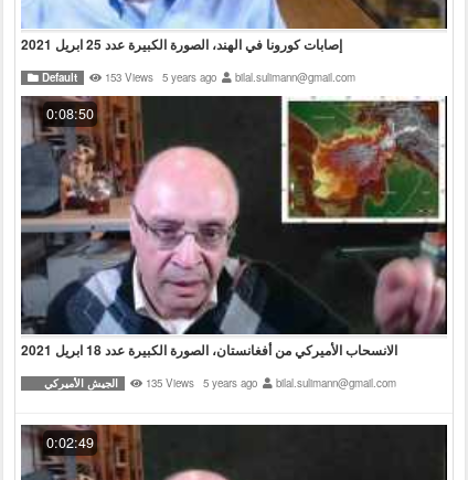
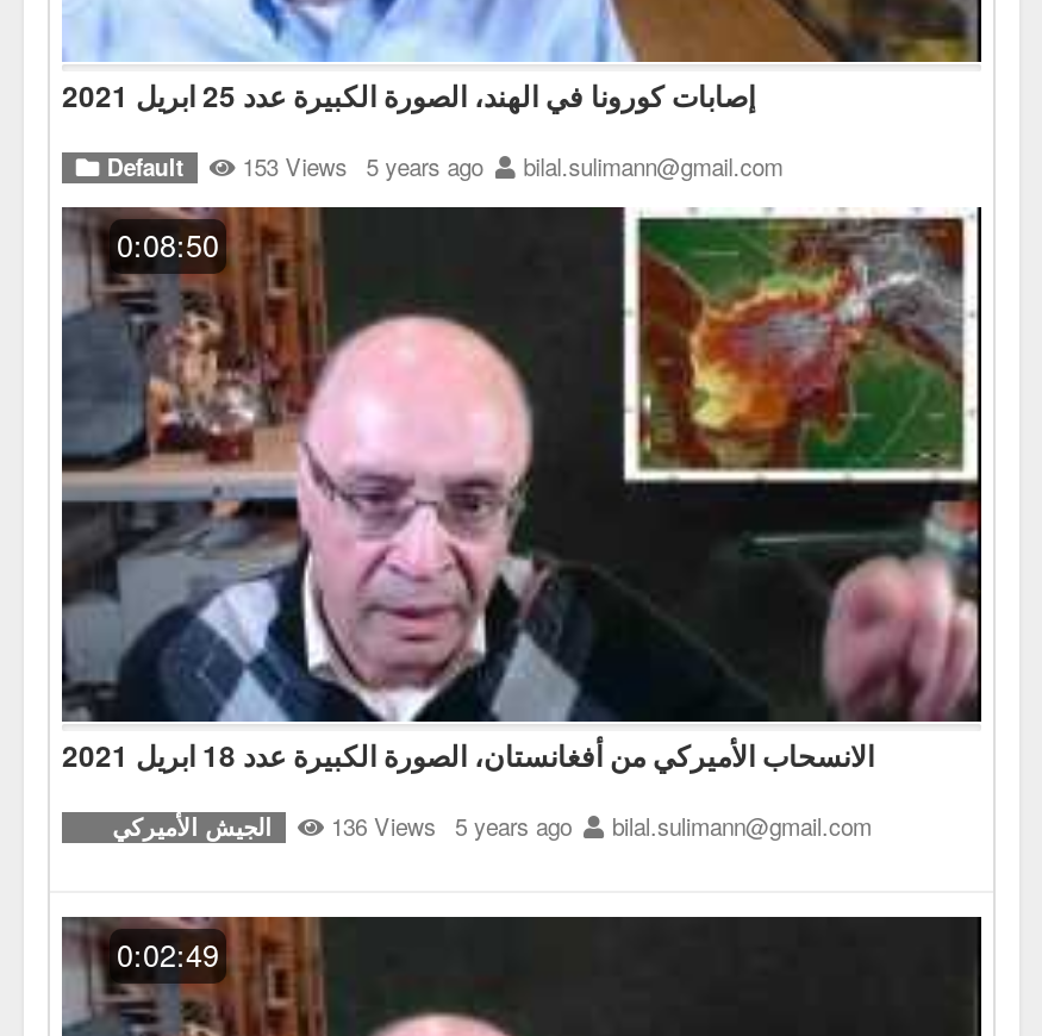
- 135 Views 5 years ago
+ 136 Views 5 years ago
